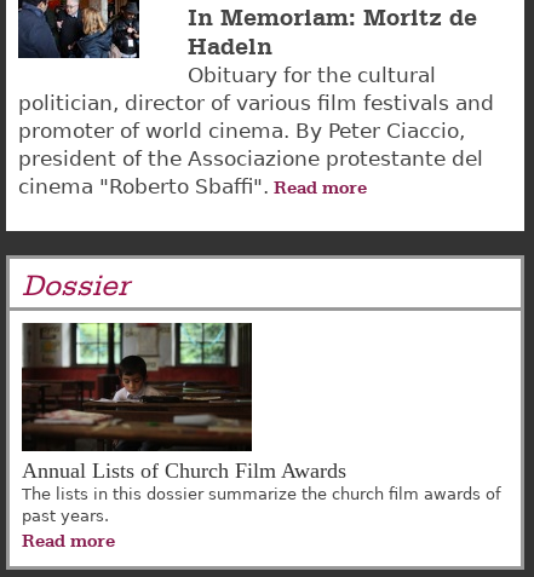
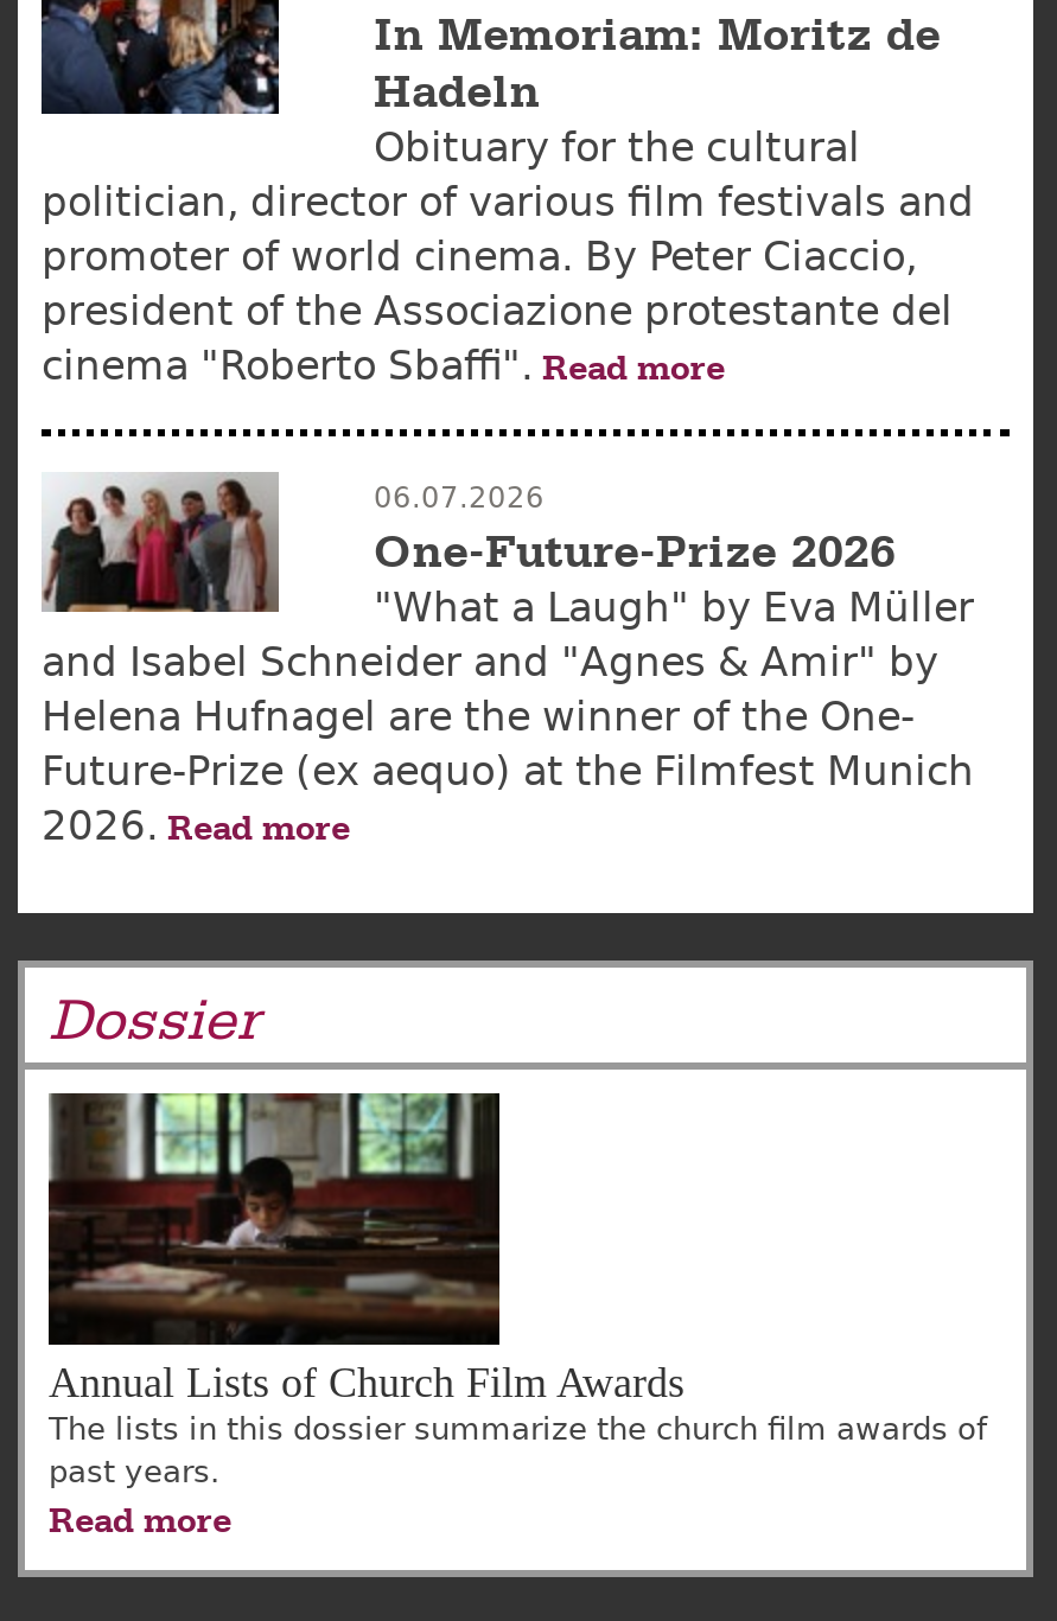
+ 06.07.2026
+ One-Future-Prize 2026
+ "What a Laugh" by Eva Müller
+ and Isabel Schneider and "Agnes & Amir" by
+ Helena Hufnagel are the winner of the One-
+ Future-Prize (ex aequo) at the Filmfest Munich
+ 2026. Read more
